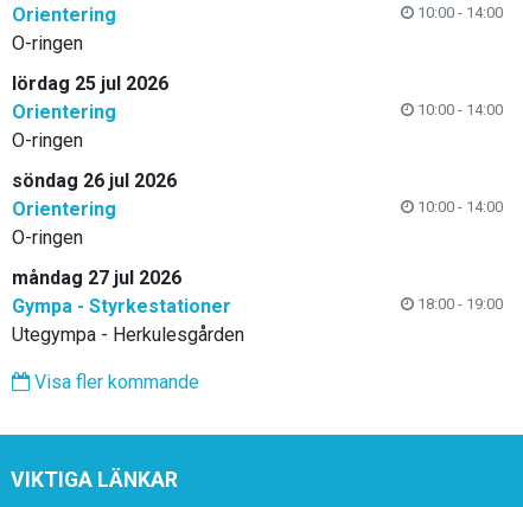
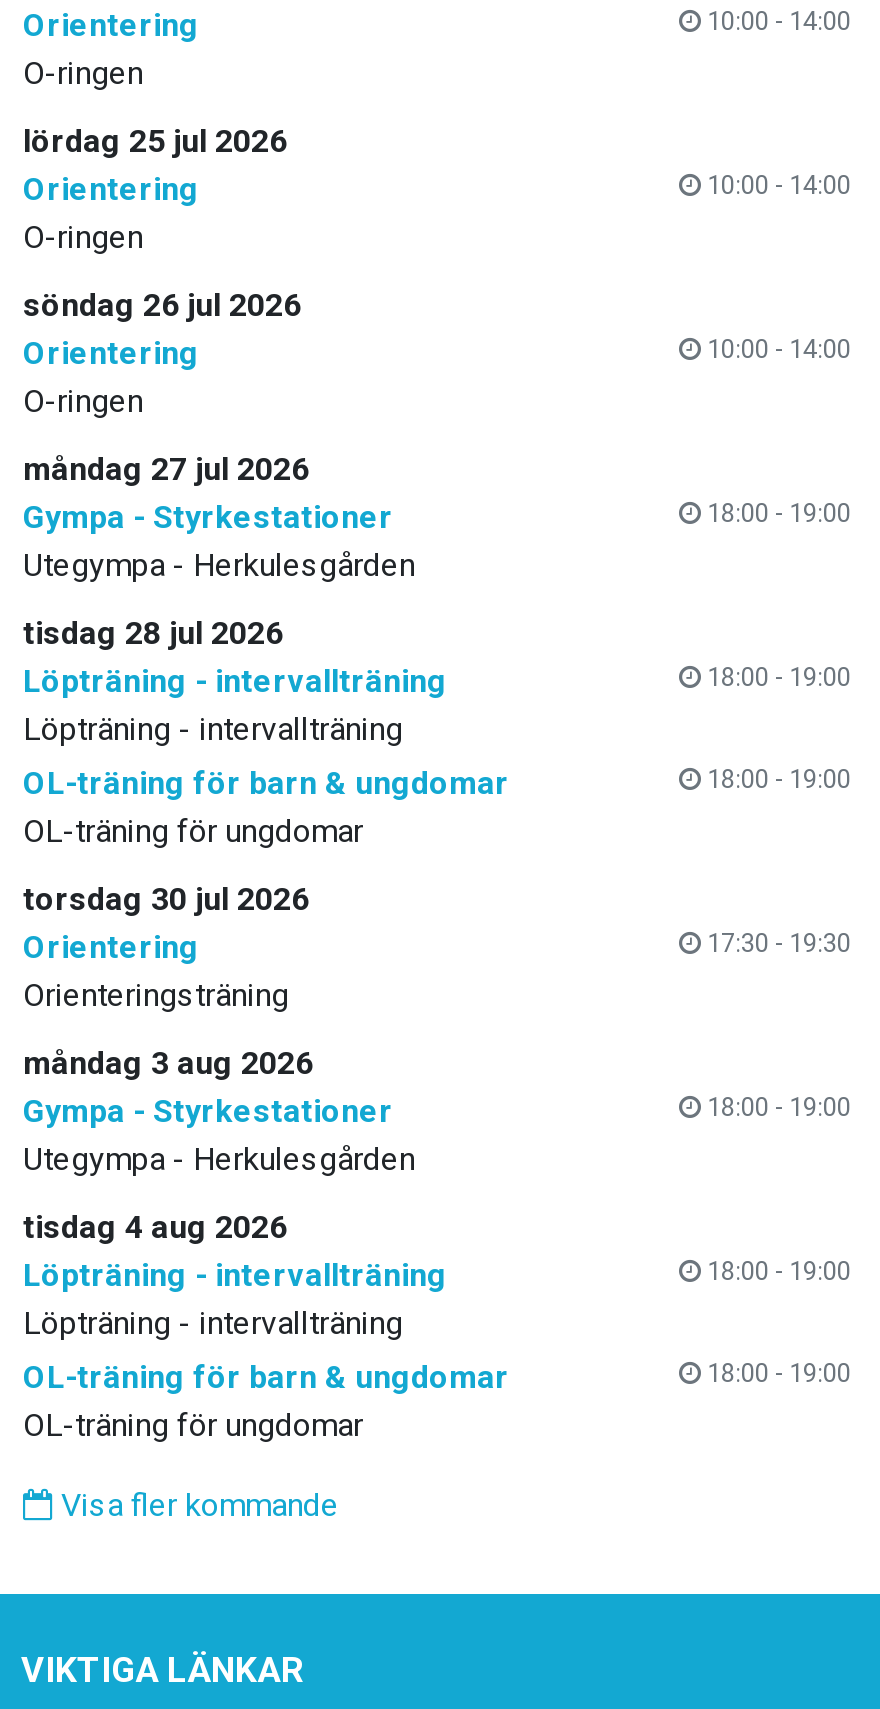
+ tisdag 28 jul 2026
+ Löpträning - intervallträning
+ 18:00 - 19:00
+ Löpträning - intervallträning
+ OL-träning för barn & ungdomar
+ 18:00 - 19:00
+ OL-träning för ungdomar
+ torsdag 30 jul 2026
+ Orientering
+ 17:30 - 19:30
+ Orienteringsträning
+ måndag 3 aug 2026
+ Gympa - Styrkestationer
+ 18:00 - 19:00
+ Utegympa - Herkulesgården
+ tisdag 4 aug 2026
+ Löpträning - intervallträning
+ 18:00 - 19:00
+ Löpträning - intervallträning
+ OL-träning för barn & ungdomar
+ 18:00 - 19:00
+ OL-träning för ungdomar
